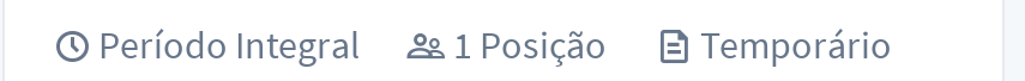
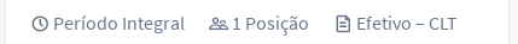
- Temporário
+ Efetivo – CLT
